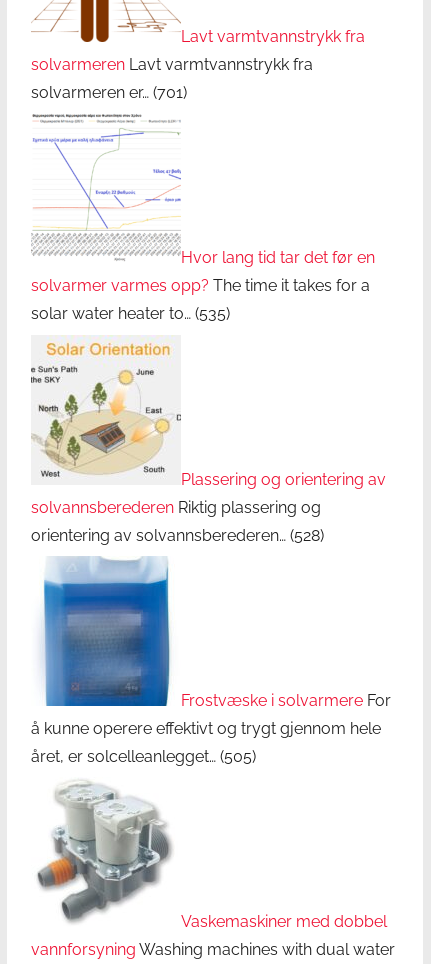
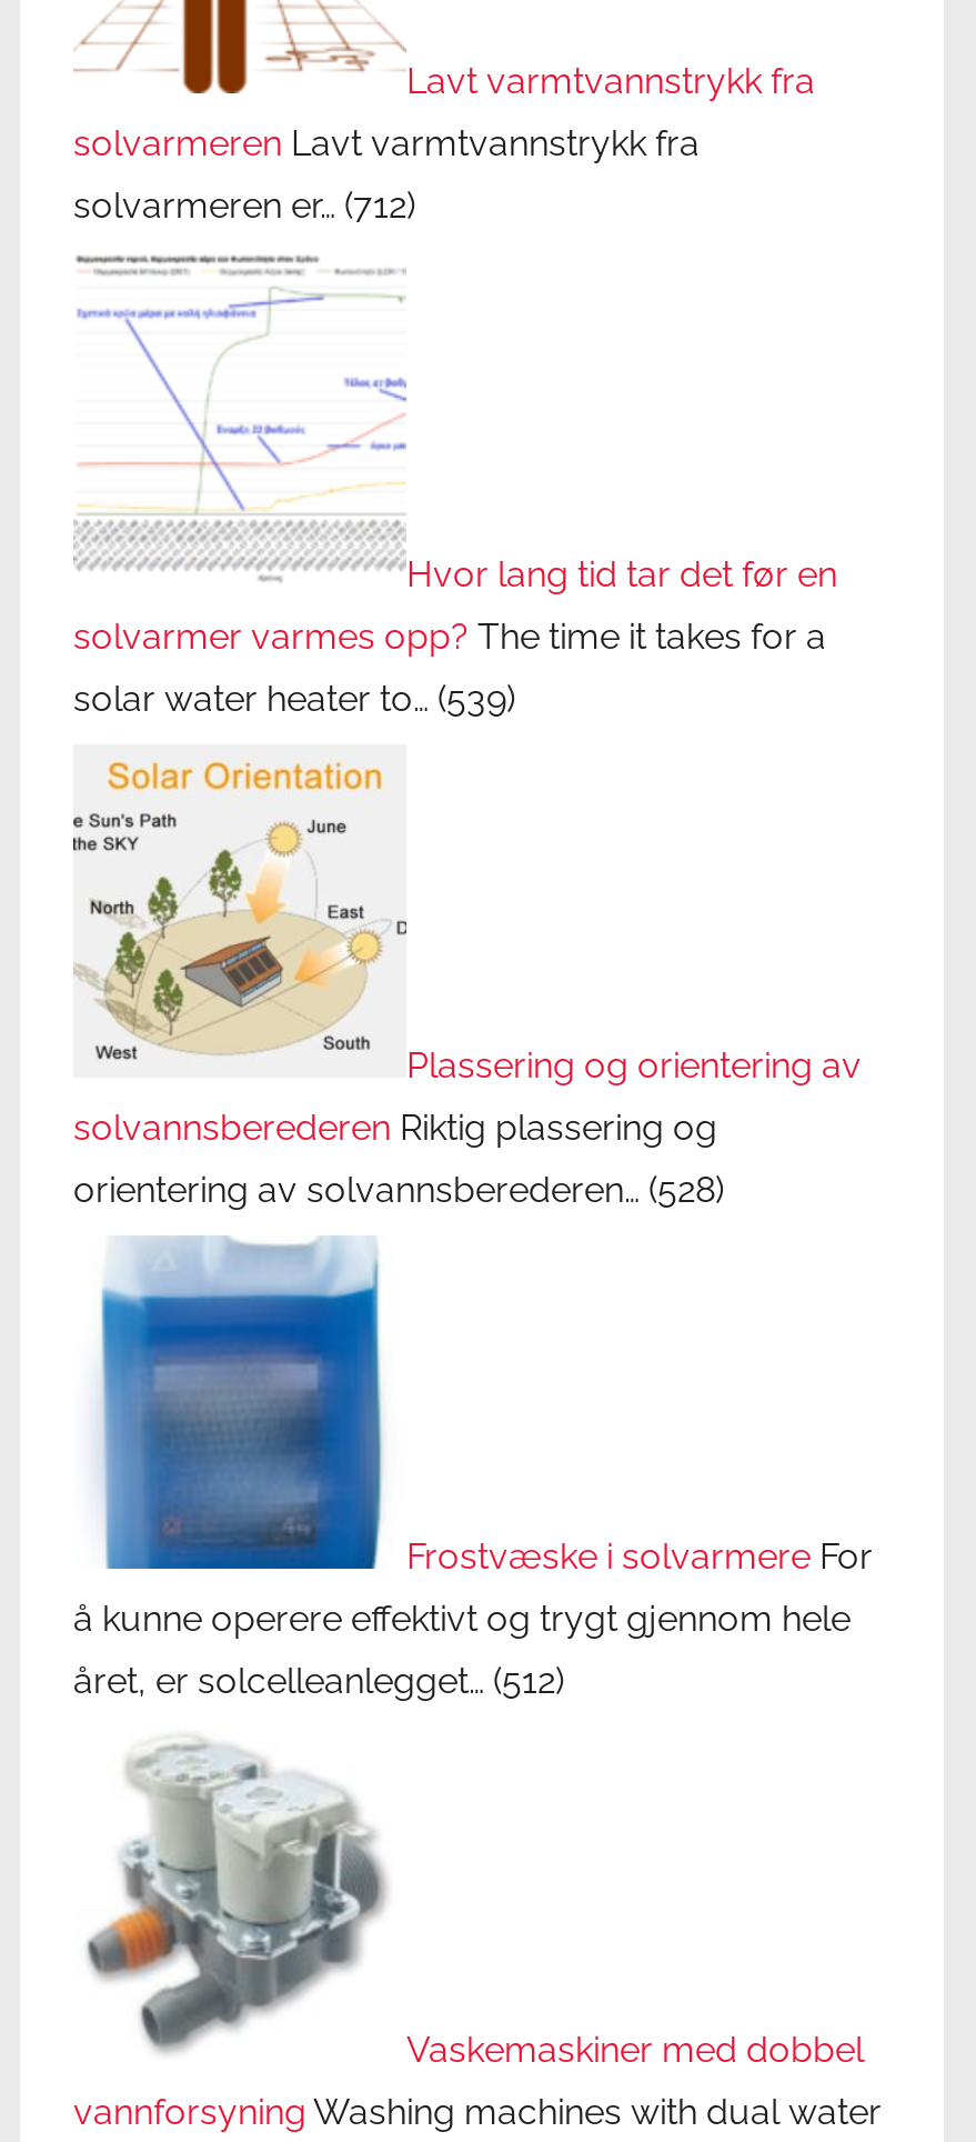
- solvarmeren er… (701)
+ solvarmeren er… (712)

- solar water heater to… (535)
+ solar water heater to… (539)

- året, er solcelleanlegget… (505)
+ året, er solcelleanlegget… (512)
